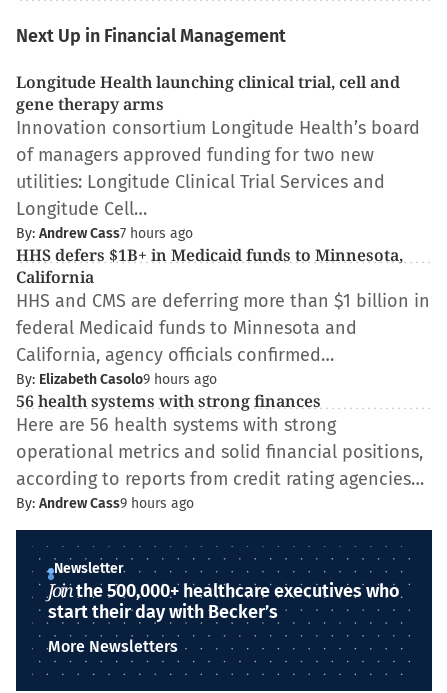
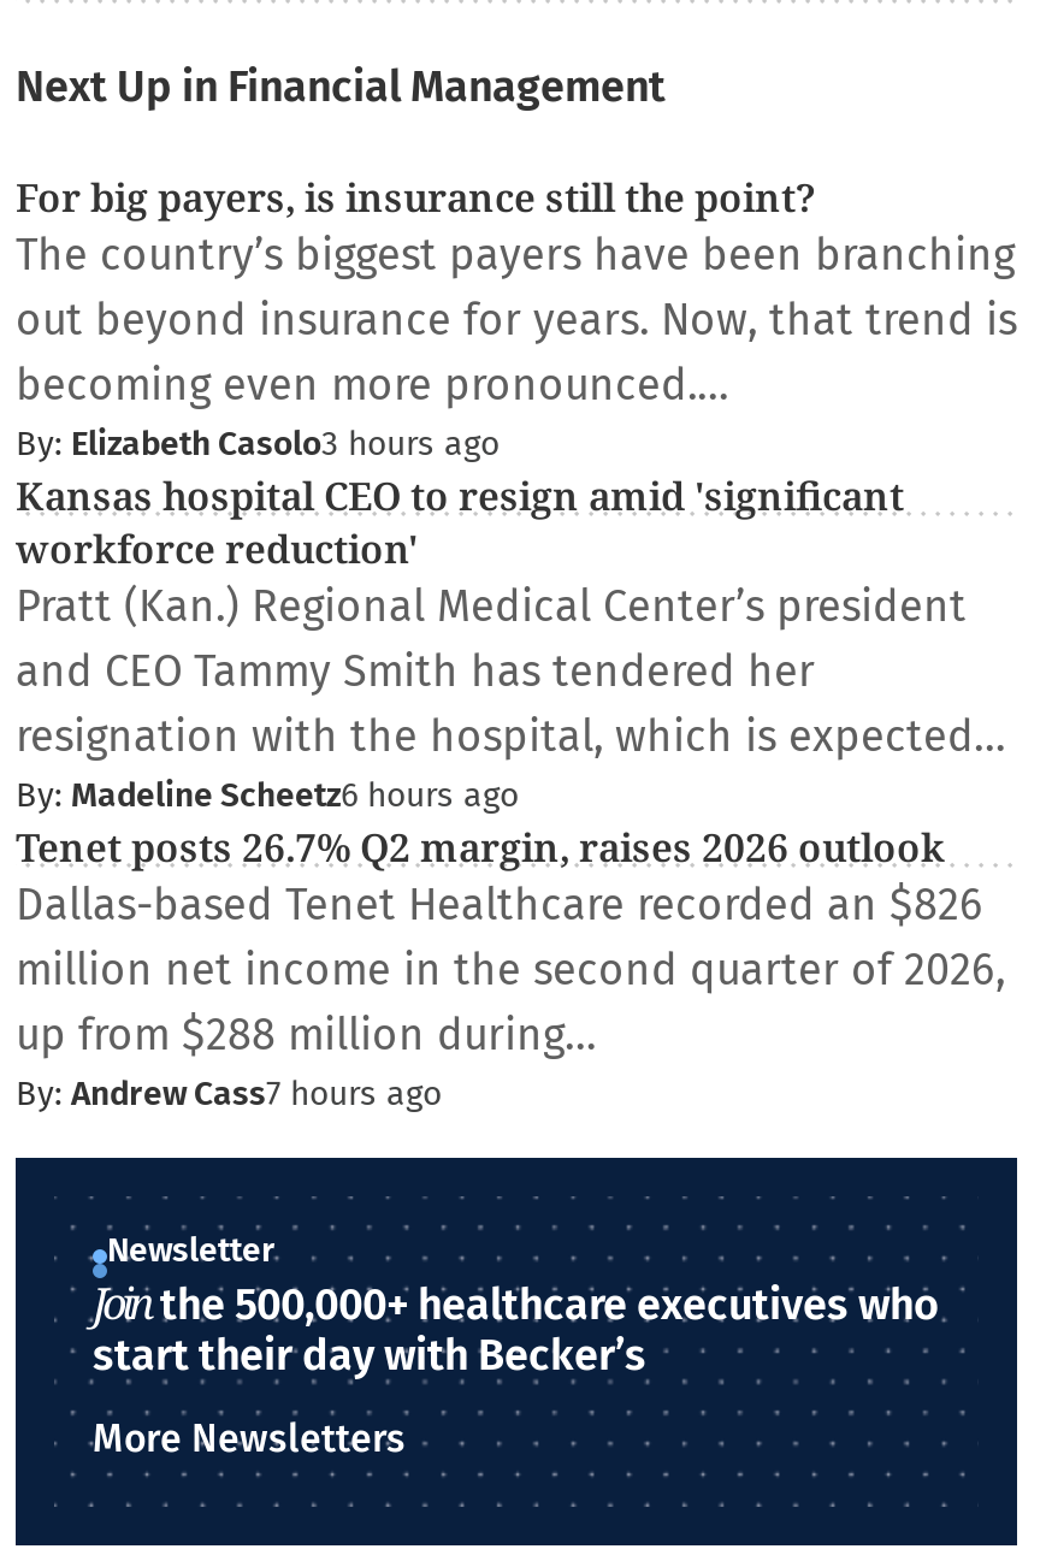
- Longitude Health launching clinical trial, cell and
- gene therapy arms
- Innovation consortium Longitude Health’s board
- of managers approved funding for two new
- utilities: Longitude Clinical Trial Services and
- Longitude Cell…
- By: Andrew Cass7 hours ago
- HHS defers $1B+ in Medicaid funds to Minnesota,
- California
- HHS and CMS are deferring more than $1 billion in
- federal Medicaid funds to Minnesota and
- California, agency officials confirmed…
- By: Elizabeth Casolo9 hours ago
- 56 health systems with strong finances
- Here are 56 health systems with strong
- operational metrics and solid financial positions,
- according to reports from credit rating agencies…
- By: Andrew Cass9 hours ago
+ For big payers, is insurance still the point?
+ The country’s biggest payers have been branching
+ out beyond insurance for years. Now, that trend is
+ becoming even more pronounced.…
+ By: Elizabeth Casolo
+ Kansas hospital CEO to resign amid 'significant
+ workforce reduction'
+ Pratt (Kan.) Regional Medical Center’s president
+ and CEO Tammy Smith has tendered her
+ resignation with the hospital, which is expected…
+ By: Madeline Scheetz
+ Tenet posts 26.7% Q2 margin, raises 2026 outlook
+ Dallas-based Tenet Healthcare recorded an $826
+ million net income in the second quarter of 2026,
+ up from $288 million during…
+ By: Andrew Cass
